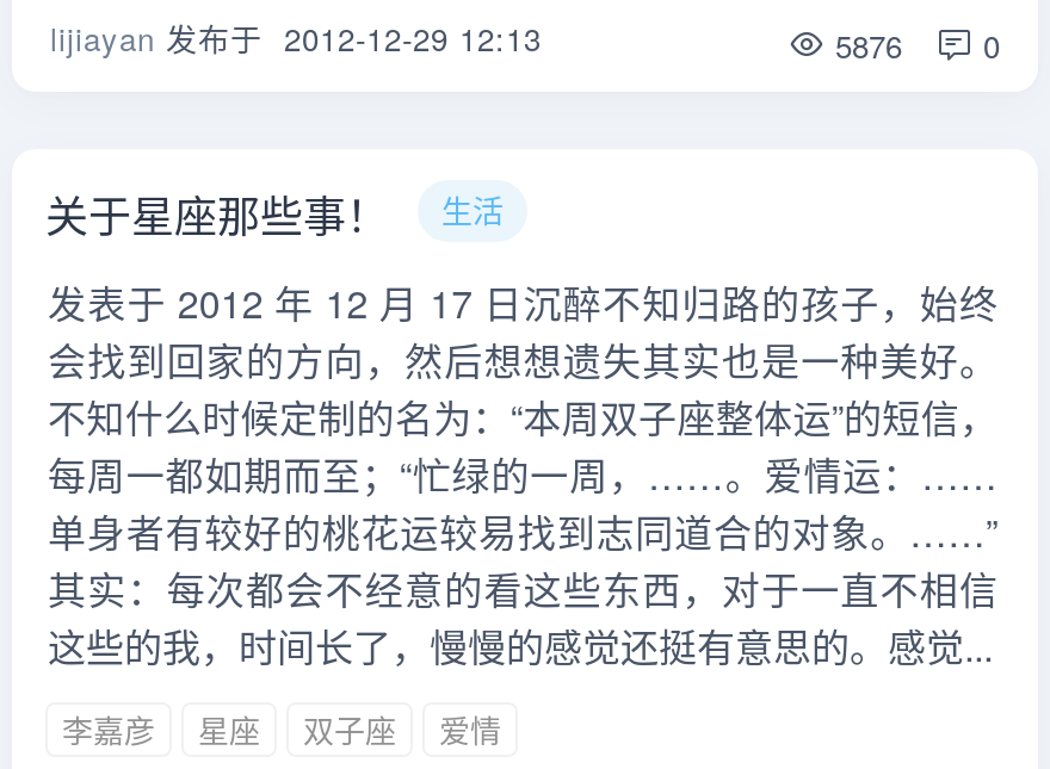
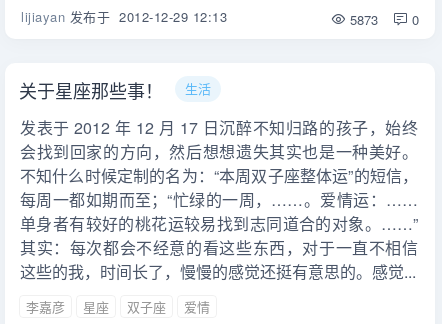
- 5876
+ 5873
